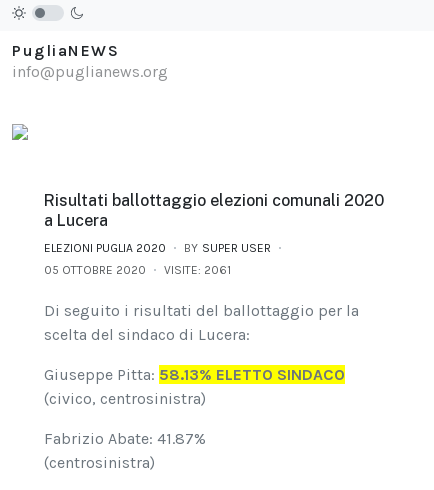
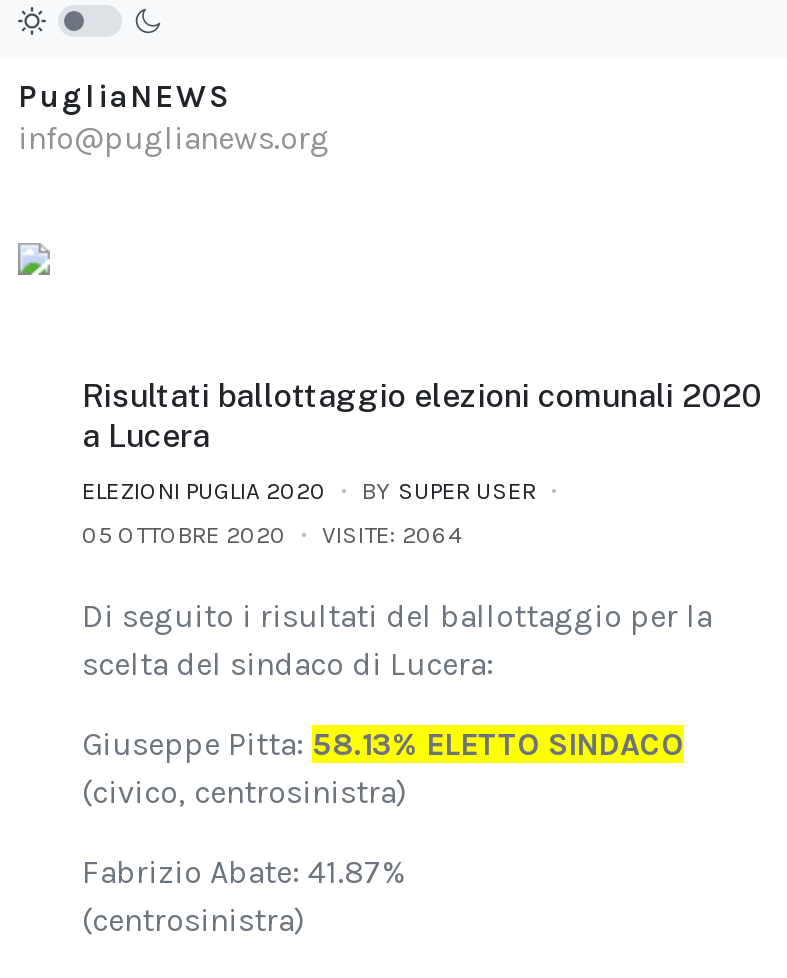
- VISITE: 2061
+ VISITE: 2064
